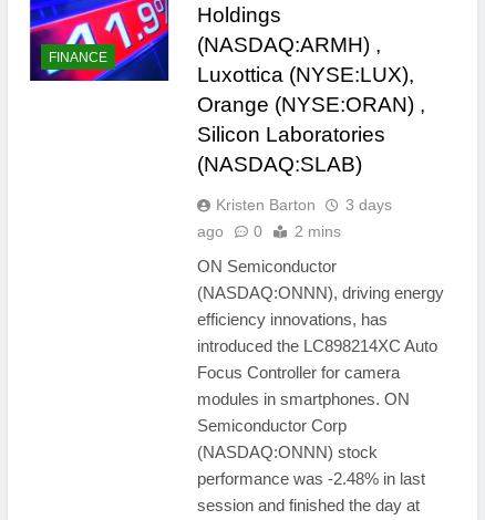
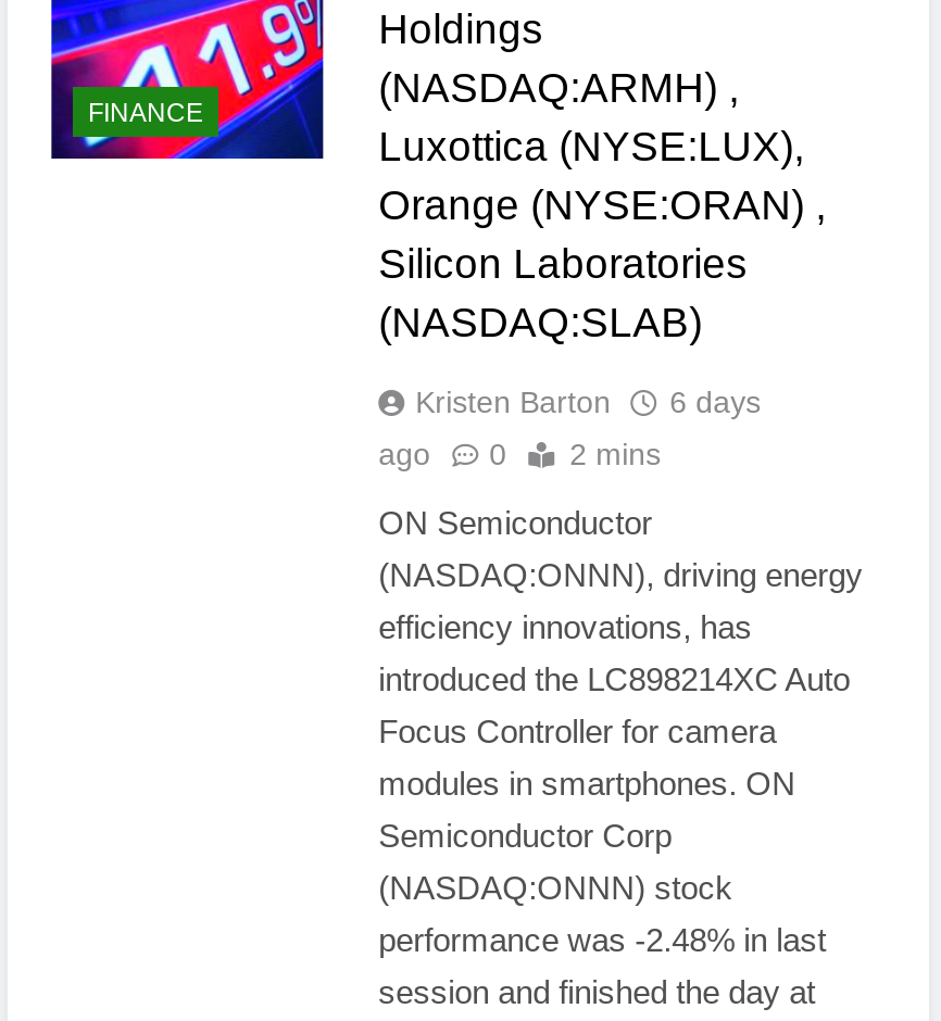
- Kristen Barton 3 days
+ Kristen Barton 6 days
